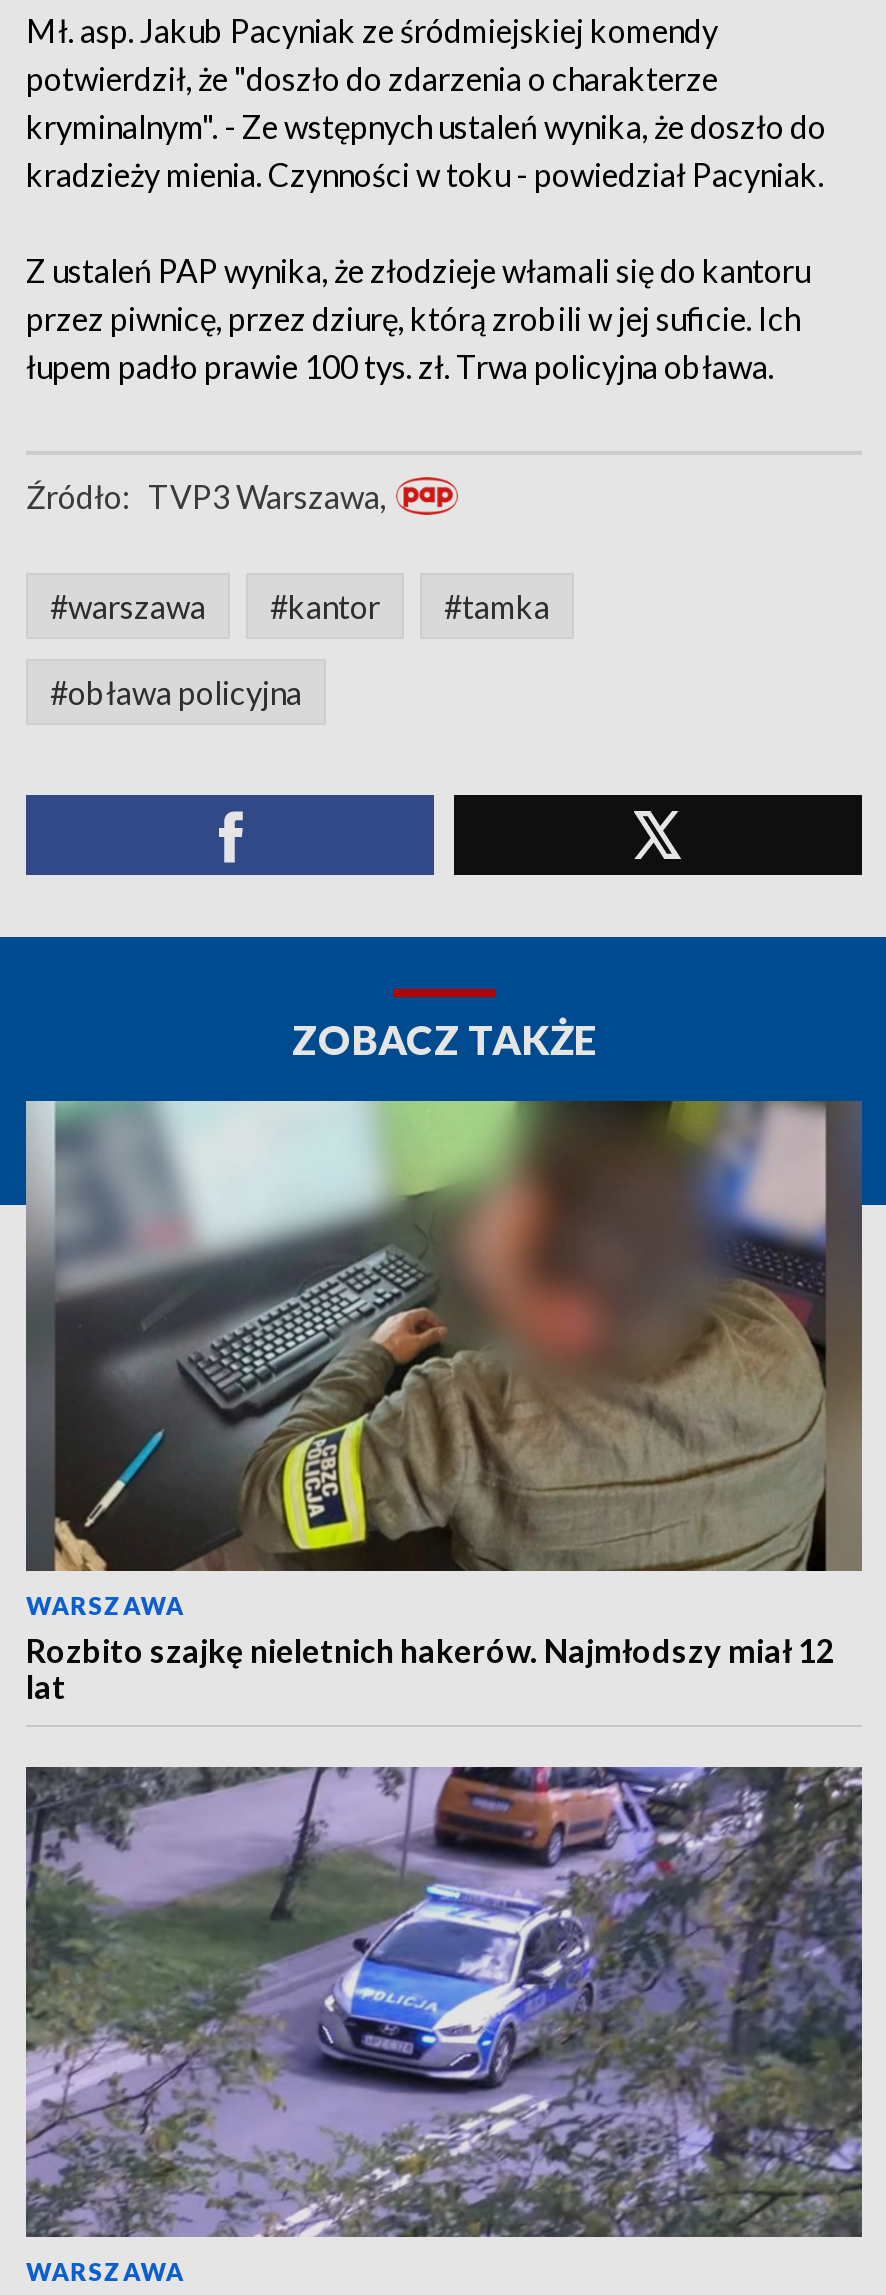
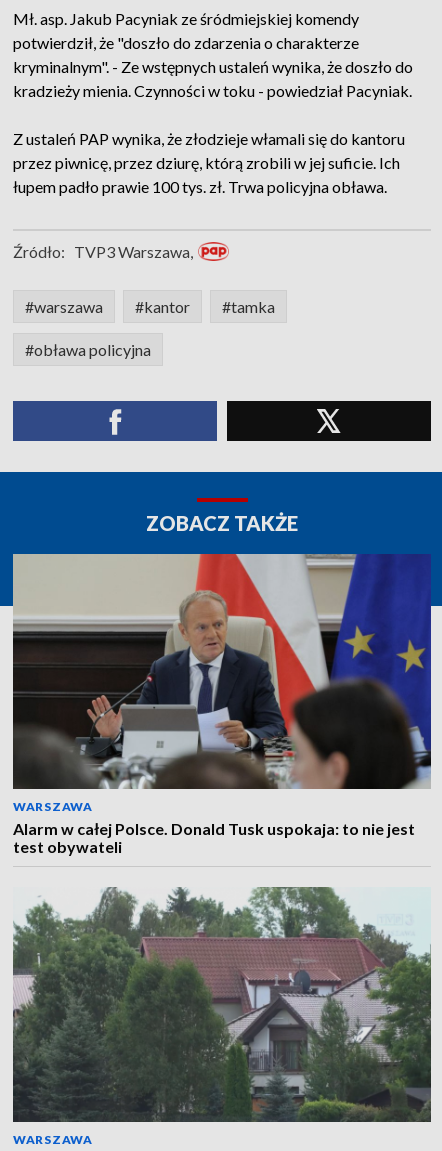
- [image]
- Rozbito szajkę nieletnich hakerów. Najmłodszy miał 12
- lat
+ [image]
+ Alarm w całej Polsce. Donald Tusk uspokaja: to nie jest
+ test obywateli

- [image]
+ [image]
